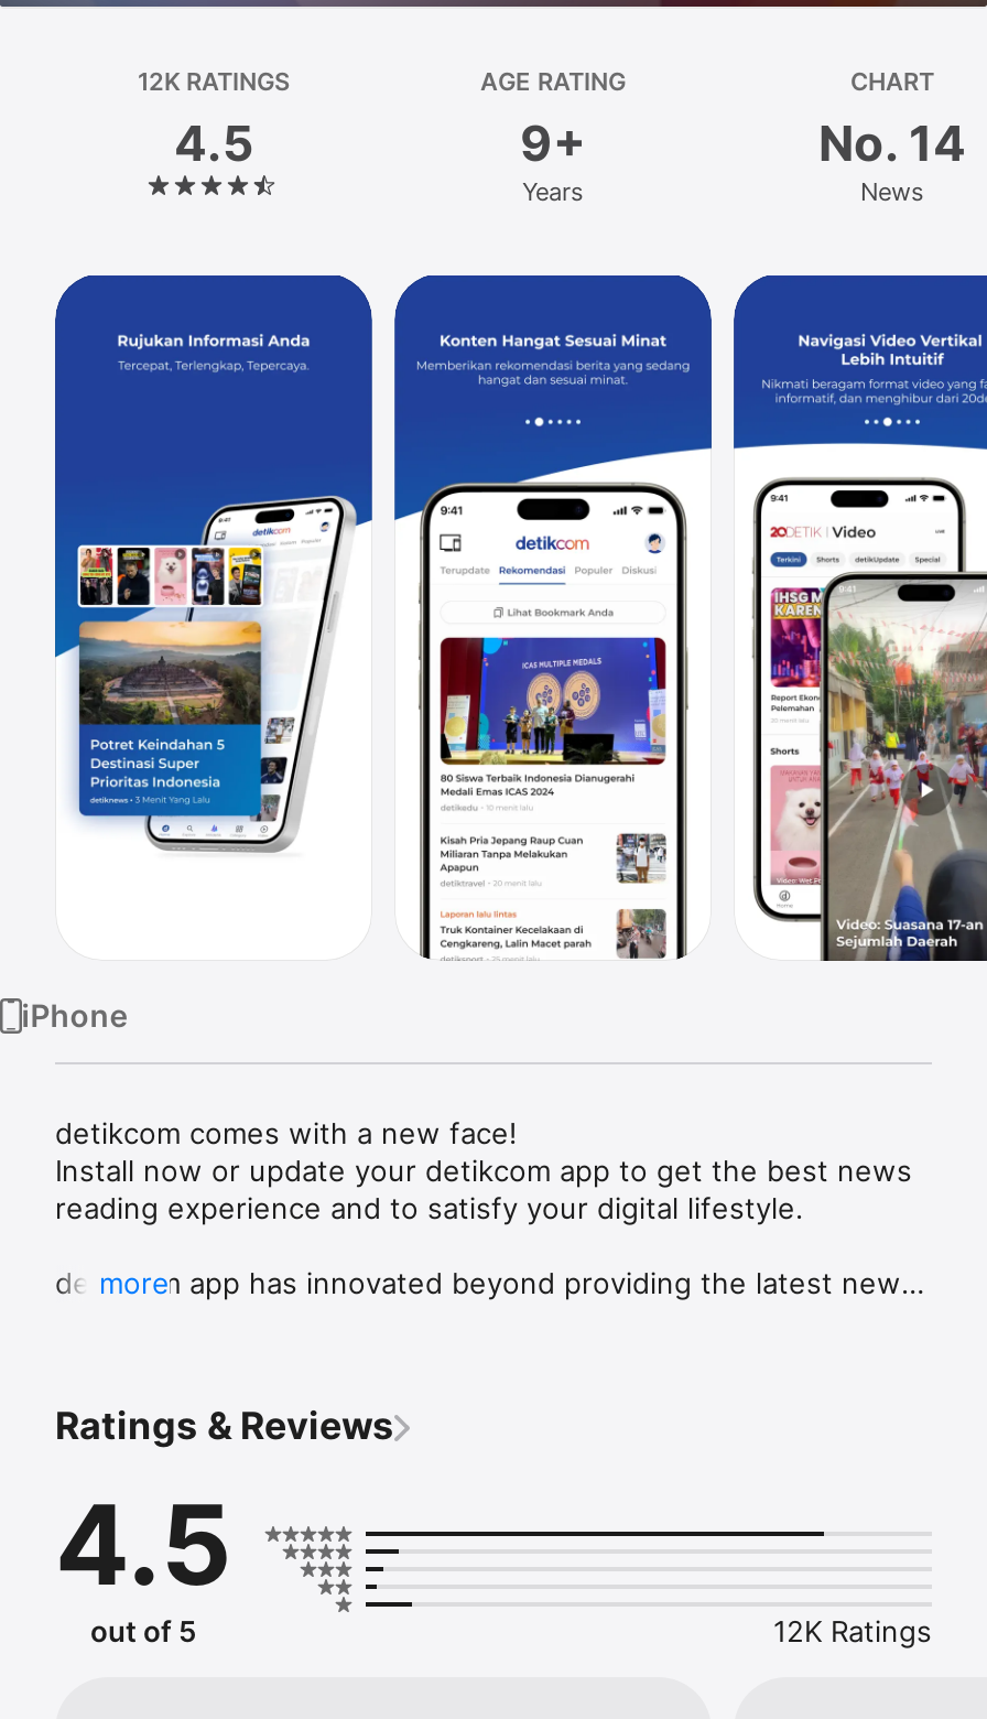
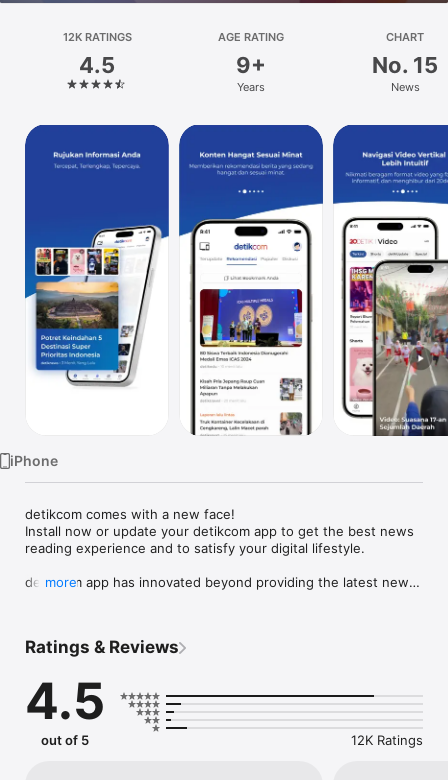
- No. 14
+ No. 15
